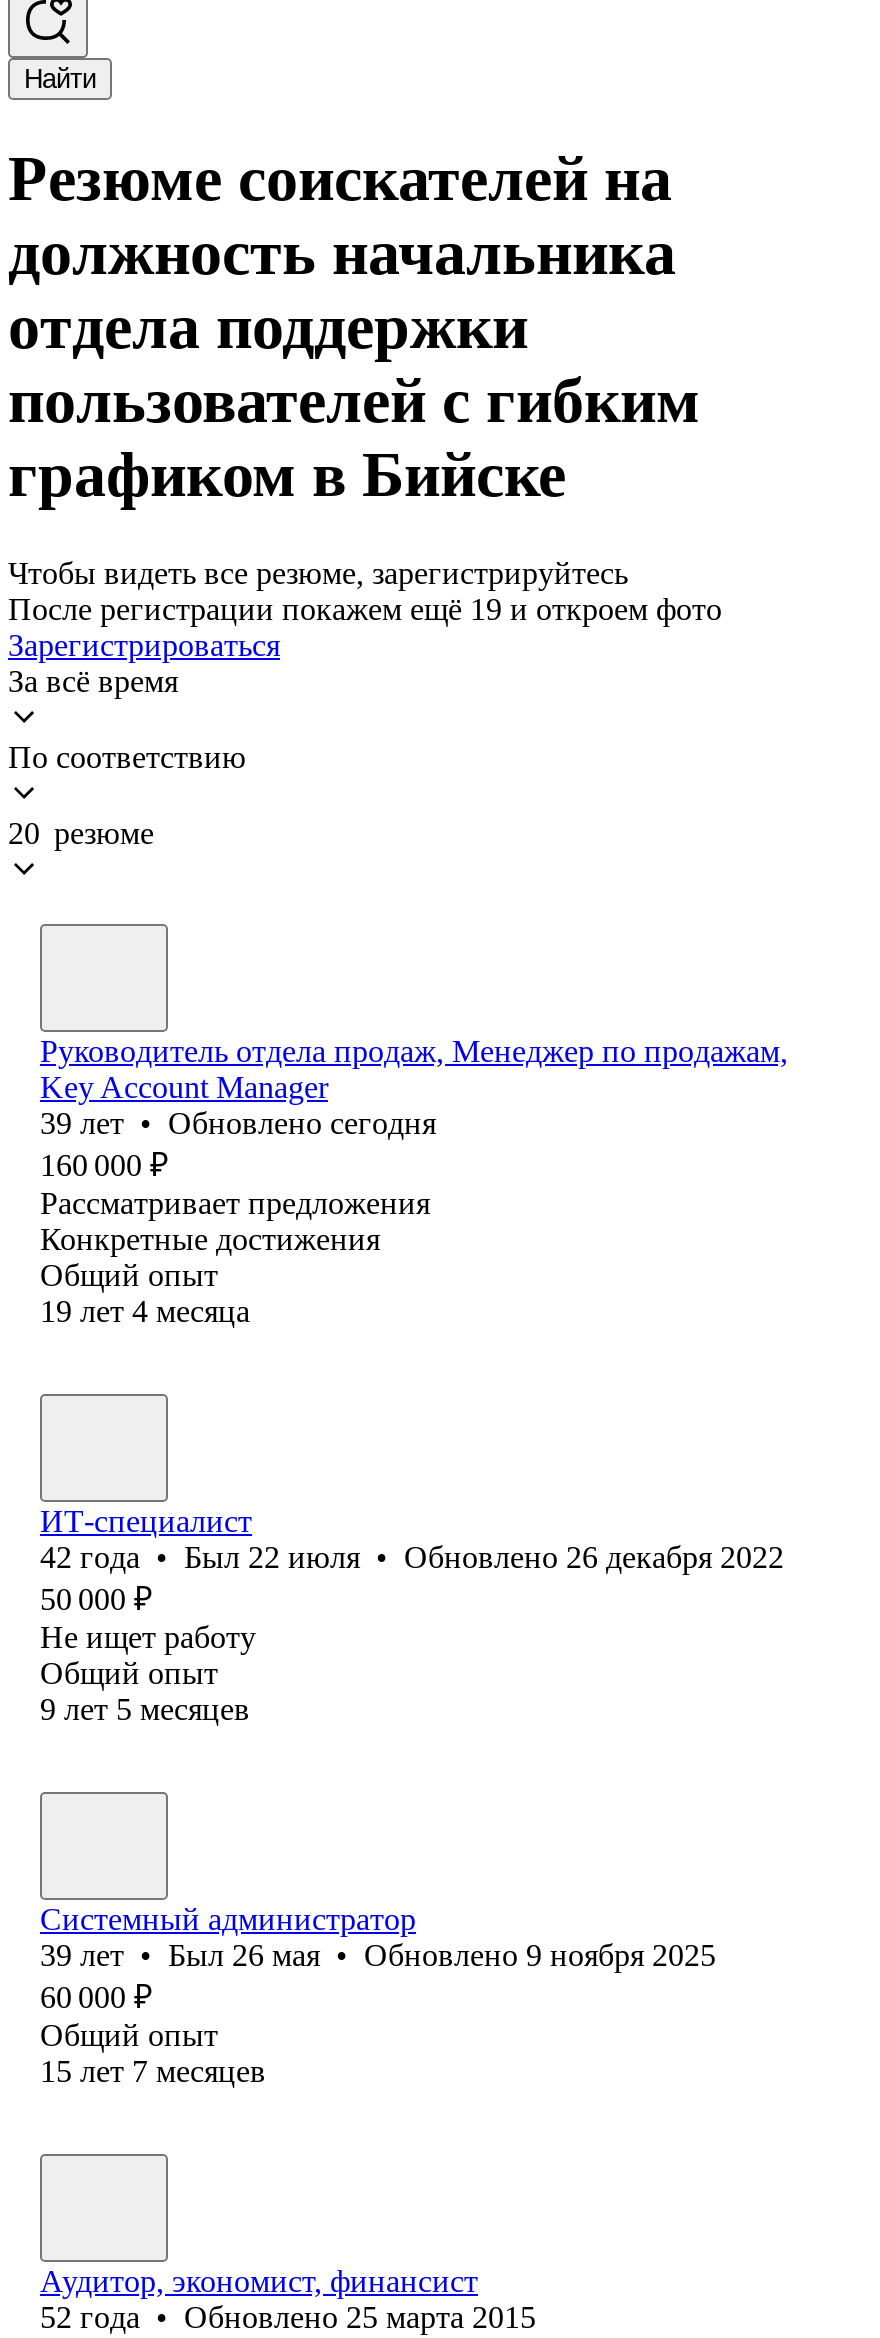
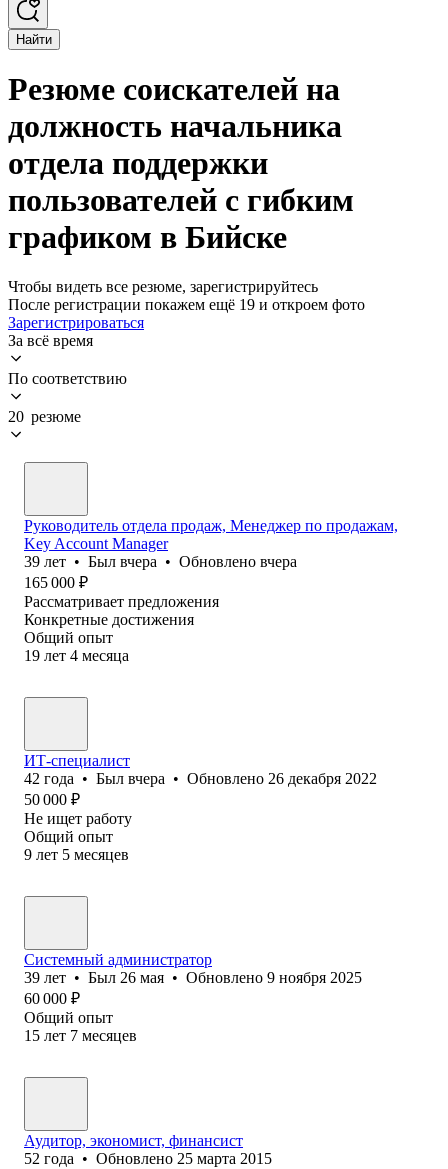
- 39 лет • Обновлено сегодня
- 160 000 ₽
+ 39 лет • Был вчера • Обновлено вчера
+ 165 000 ₽

- 42 года • Был 22 июля • Обновлено 26 декабря 2022
+ 42 года • Был вчера • Обновлено 26 декабря 2022
